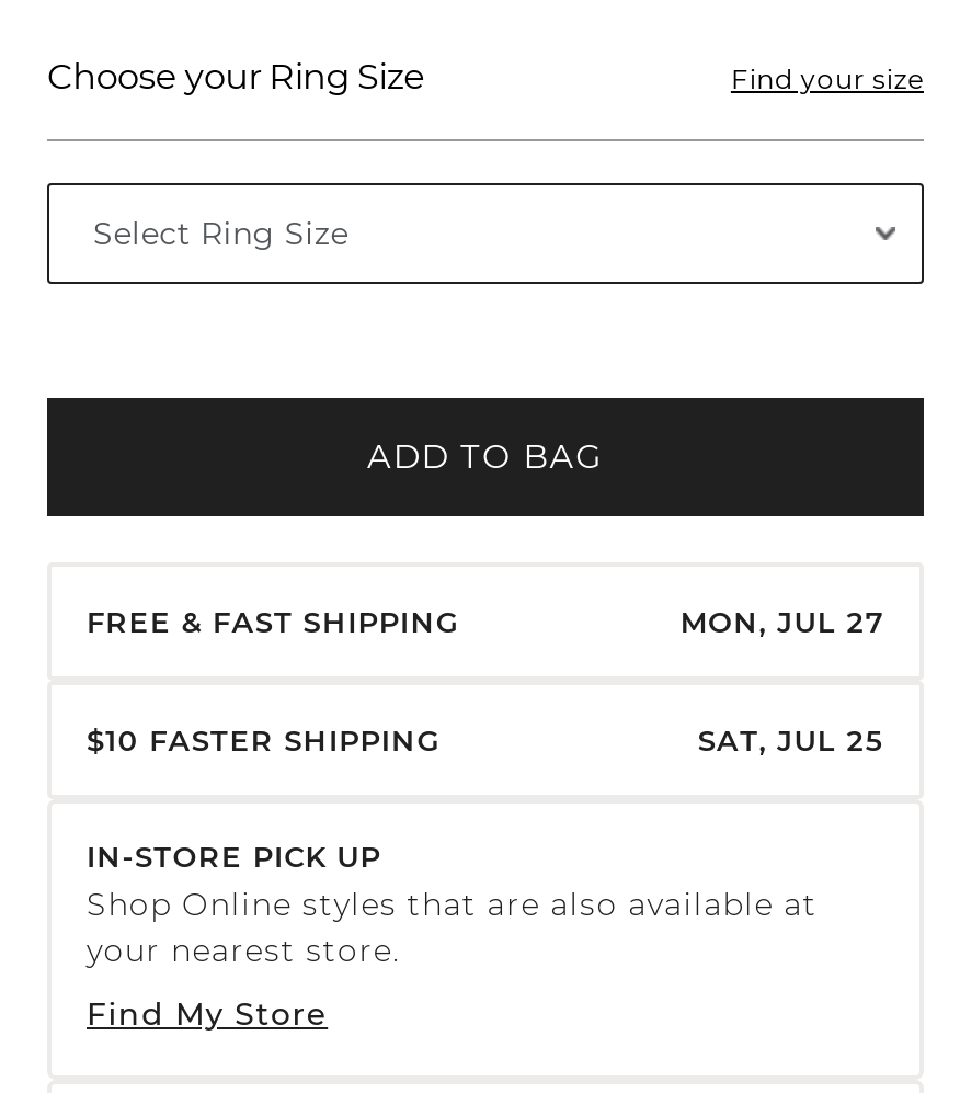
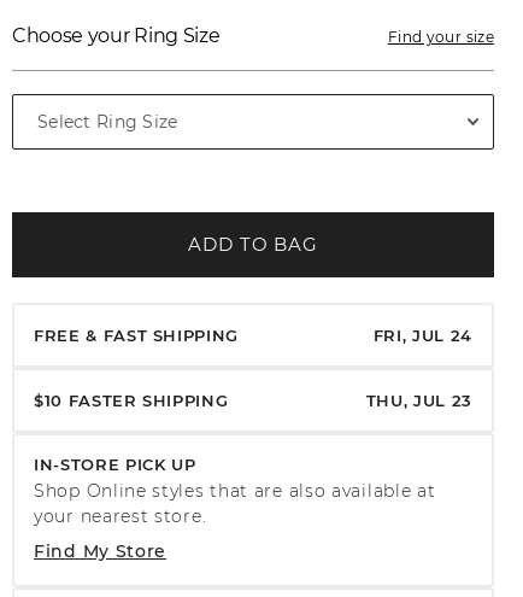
- MON, JUL 27
+ FRI, JUL 24

- SAT, JUL 25
+ THU, JUL 23
